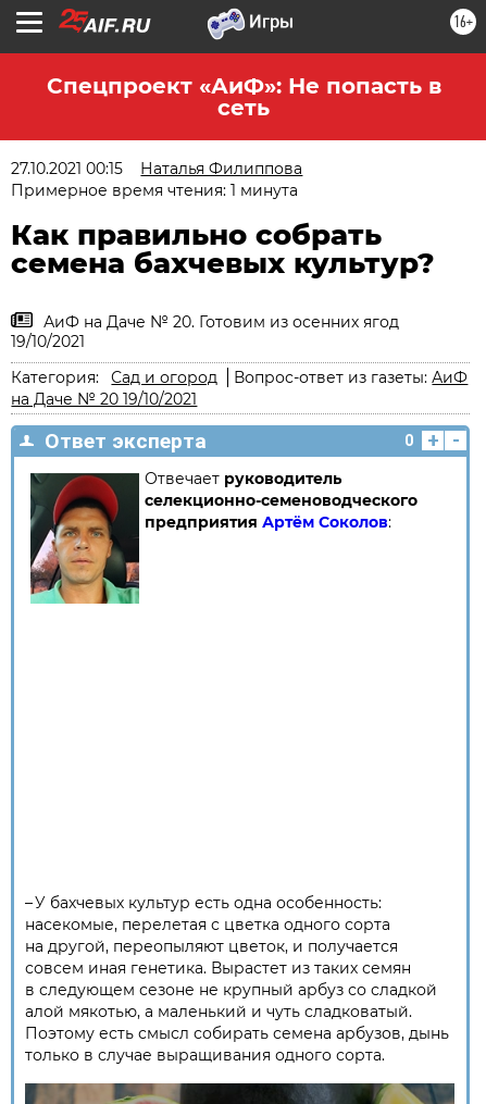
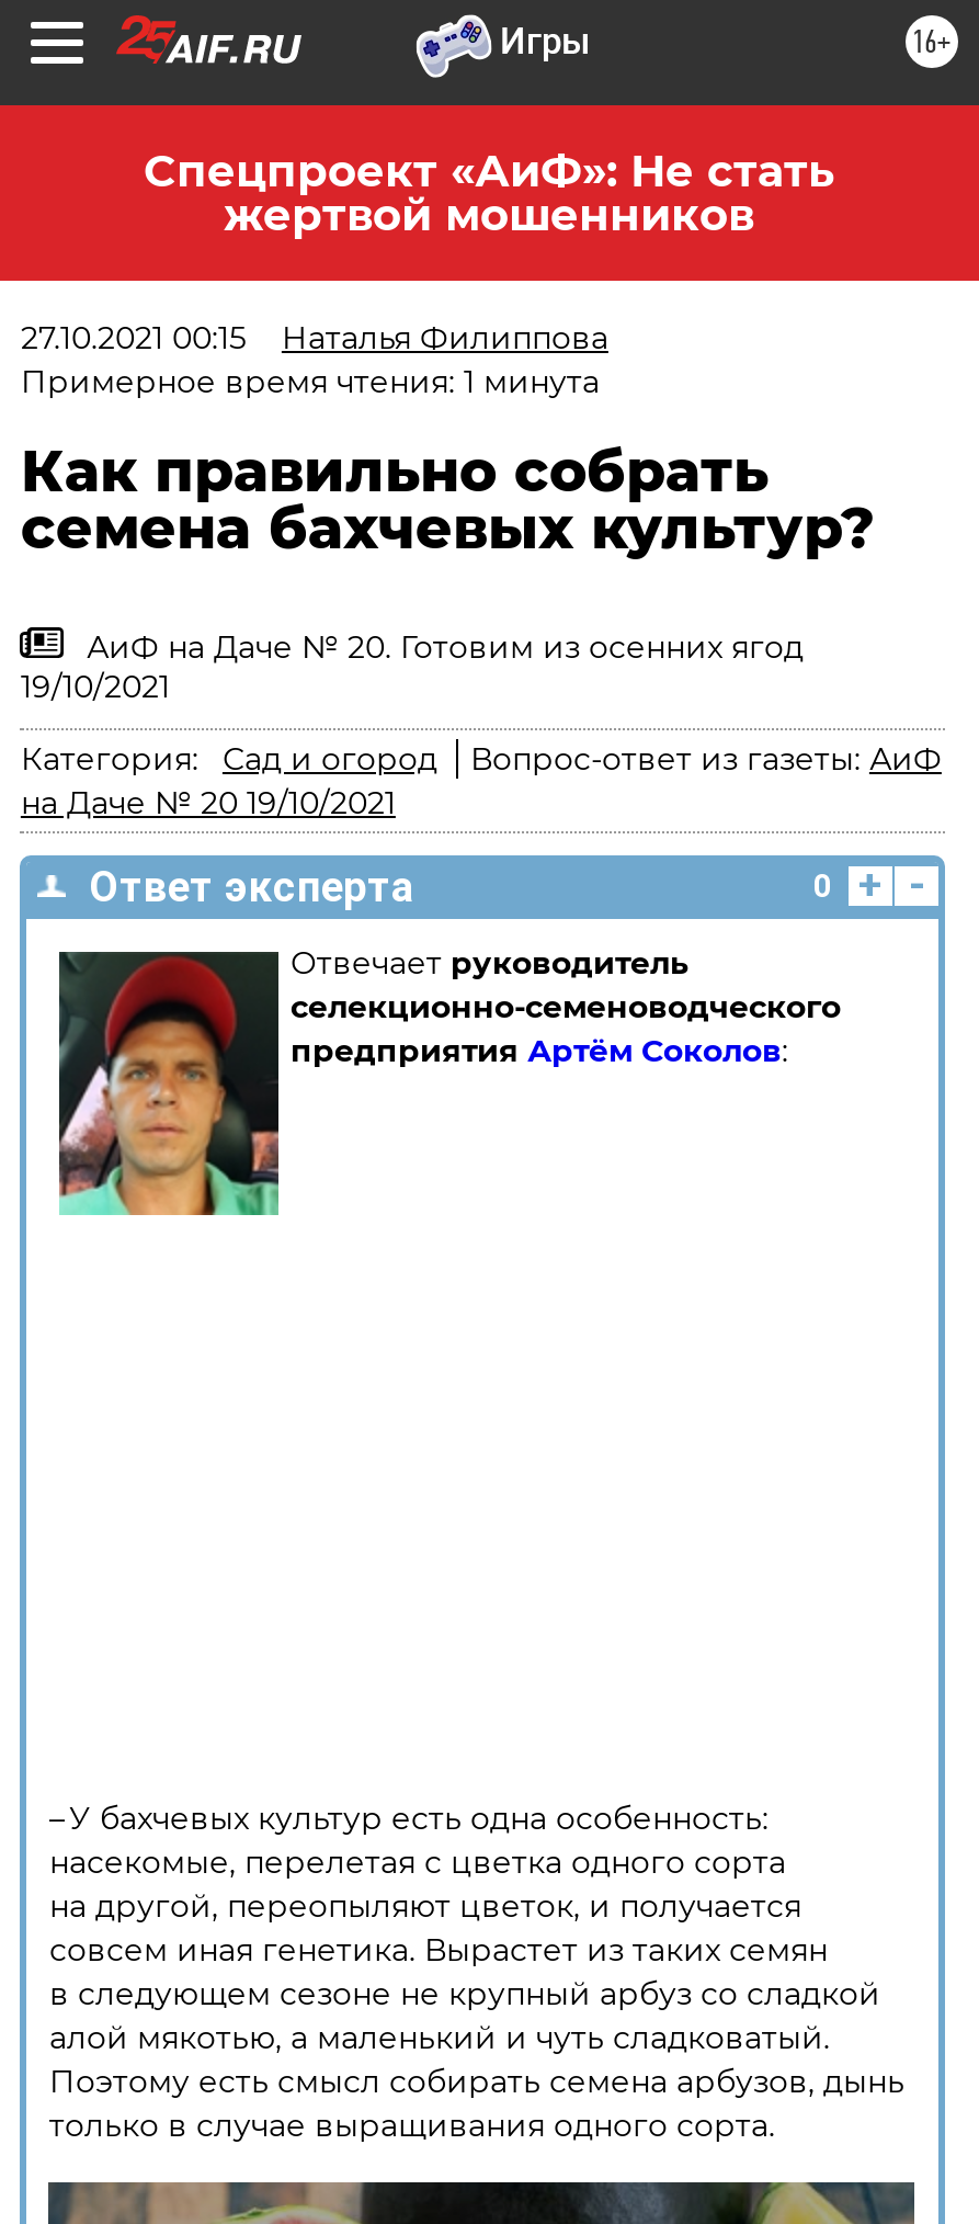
- Спецпроект «АиФ»: Не попасть в
- сеть
+ Спецпроект «АиФ»: Не стать
+ жертвой мошенников
